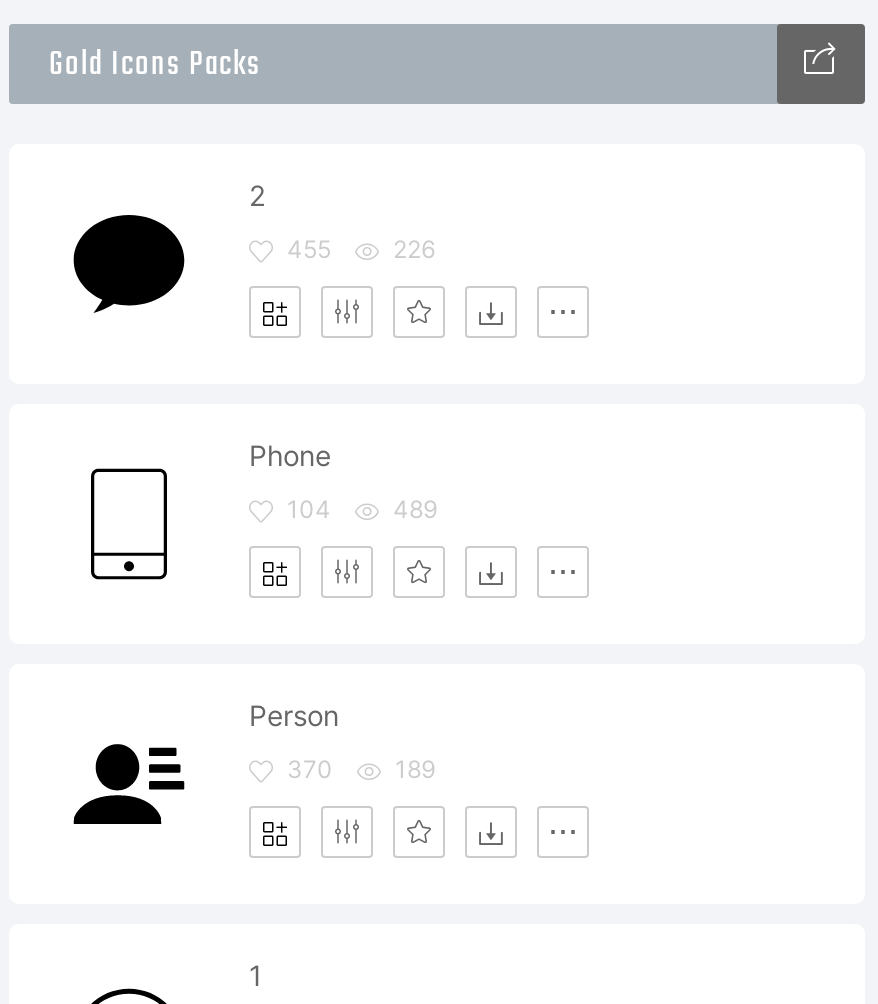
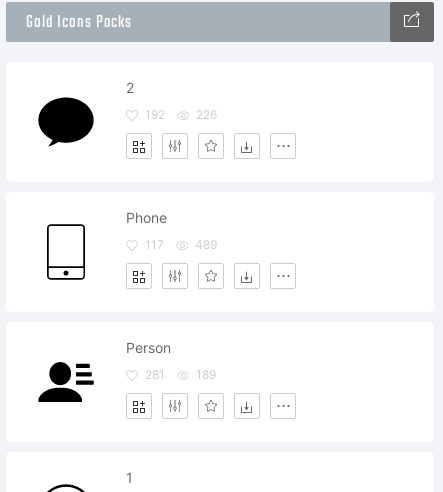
- 455
+ 192

- 104
+ 117

- 370
+ 281
